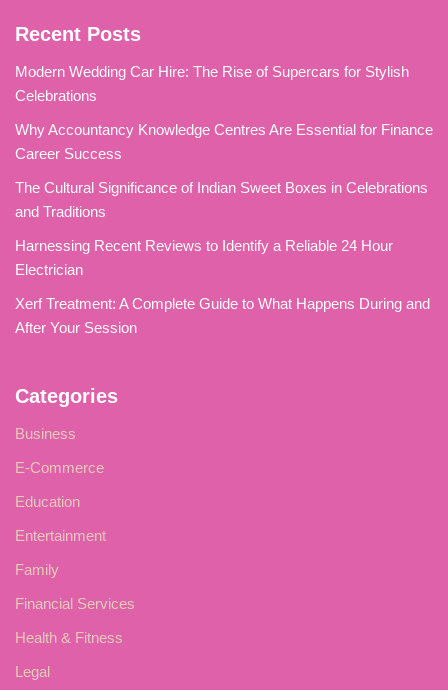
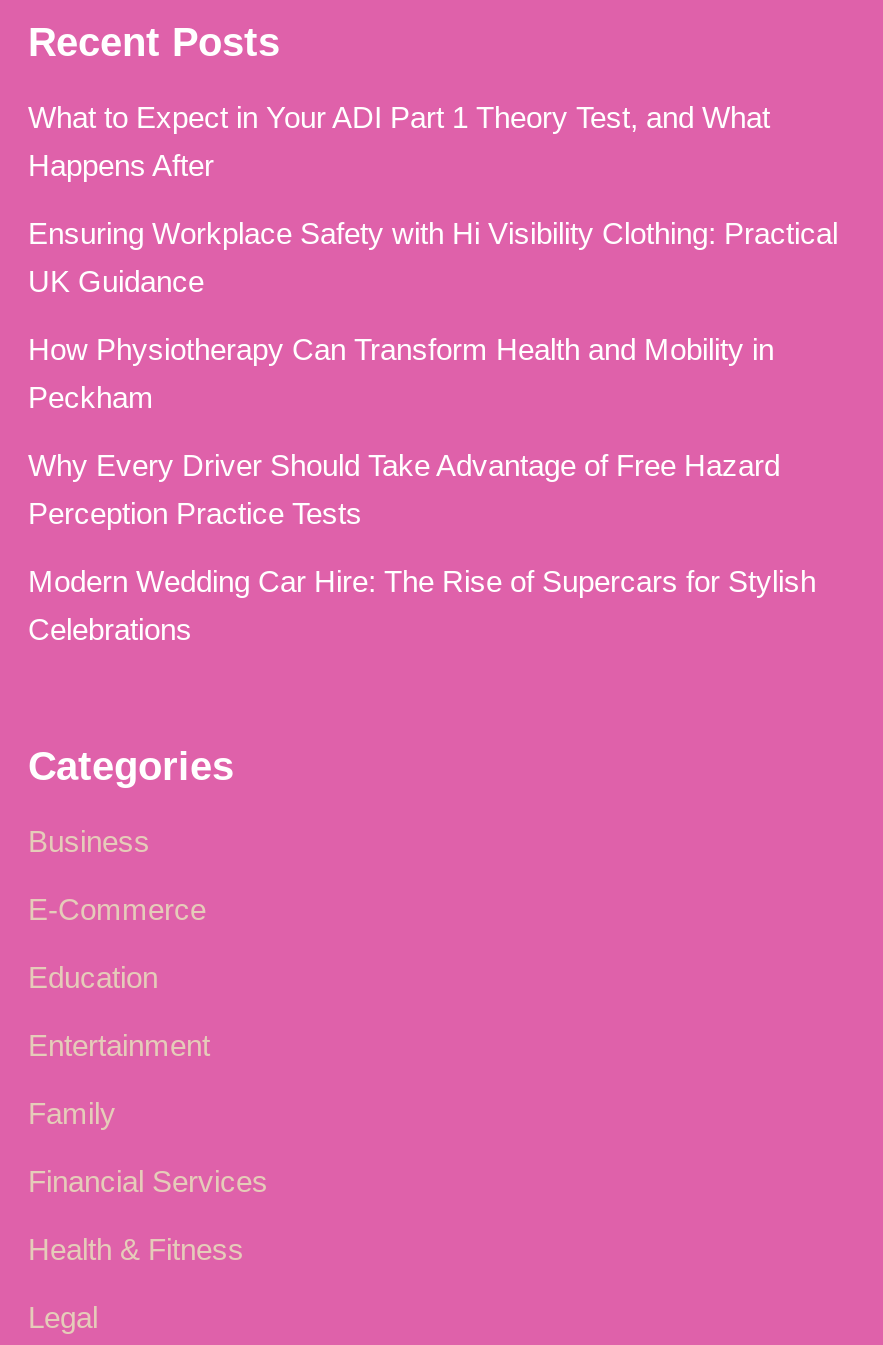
+ What to Expect in Your ADI Part 1 Theory Test, and What
+ Happens After
+ Ensuring Workplace Safety with Hi Visibility Clothing: Practical
+ UK Guidance
+ How Physiotherapy Can Transform Health and Mobility in
+ Peckham
+ Why Every Driver Should Take Advantage of Free Hazard
+ Perception Practice Tests

moved down: Modern Wedding Car Hire: The Rise of Supercars for Stylish | Celebrations

- Why Accountancy Knowledge Centres Are Essential for Finance
- Career Success
- The Cultural Significance of Indian Sweet Boxes in Celebrations
- and Traditions
- Harnessing Recent Reviews to Identify a Reliable 24 Hour
- Electrician
- Xerf Treatment: A Complete Guide to What Happens During and
- After Your Session
